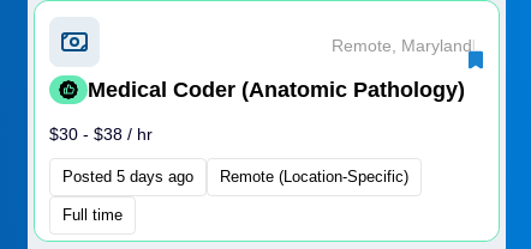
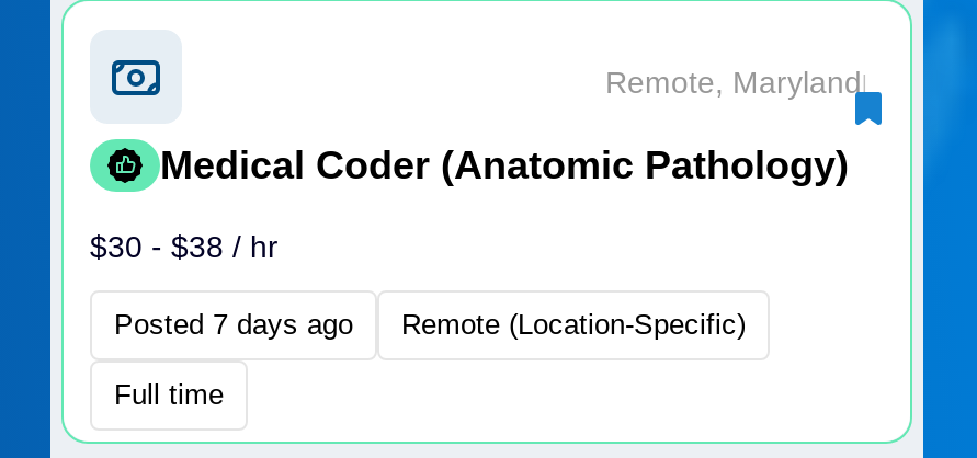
- Posted 5 days ago
+ Posted 7 days ago
